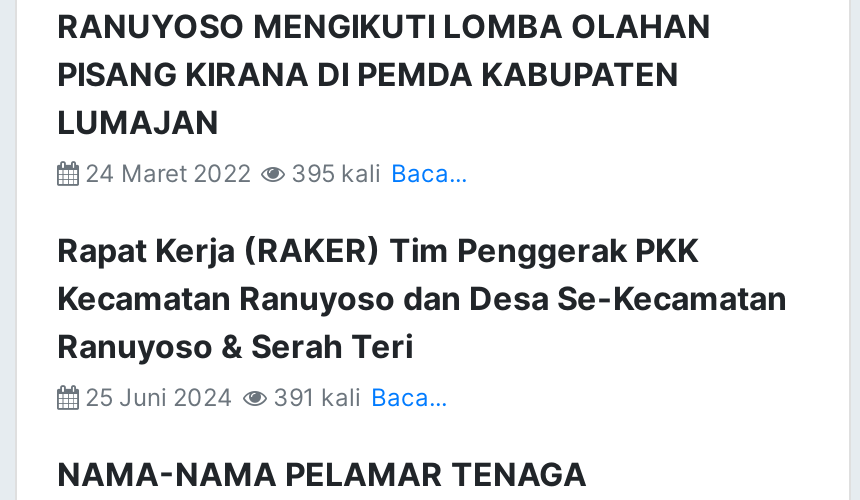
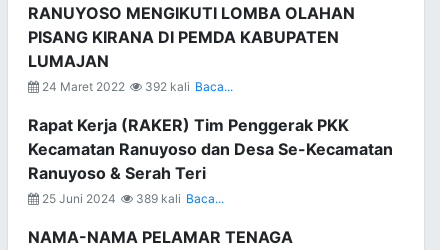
- 24 Maret 2022 395 kali Baca...
+ 24 Maret 2022 392 kali Baca...

- 25 Juni 2024 391 kali Baca...
+ 25 Juni 2024 389 kali Baca...
